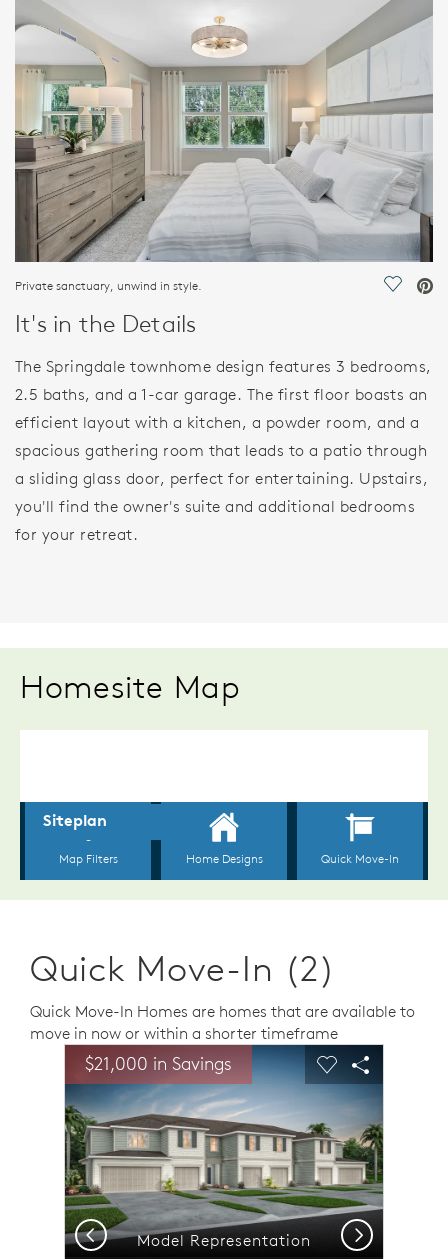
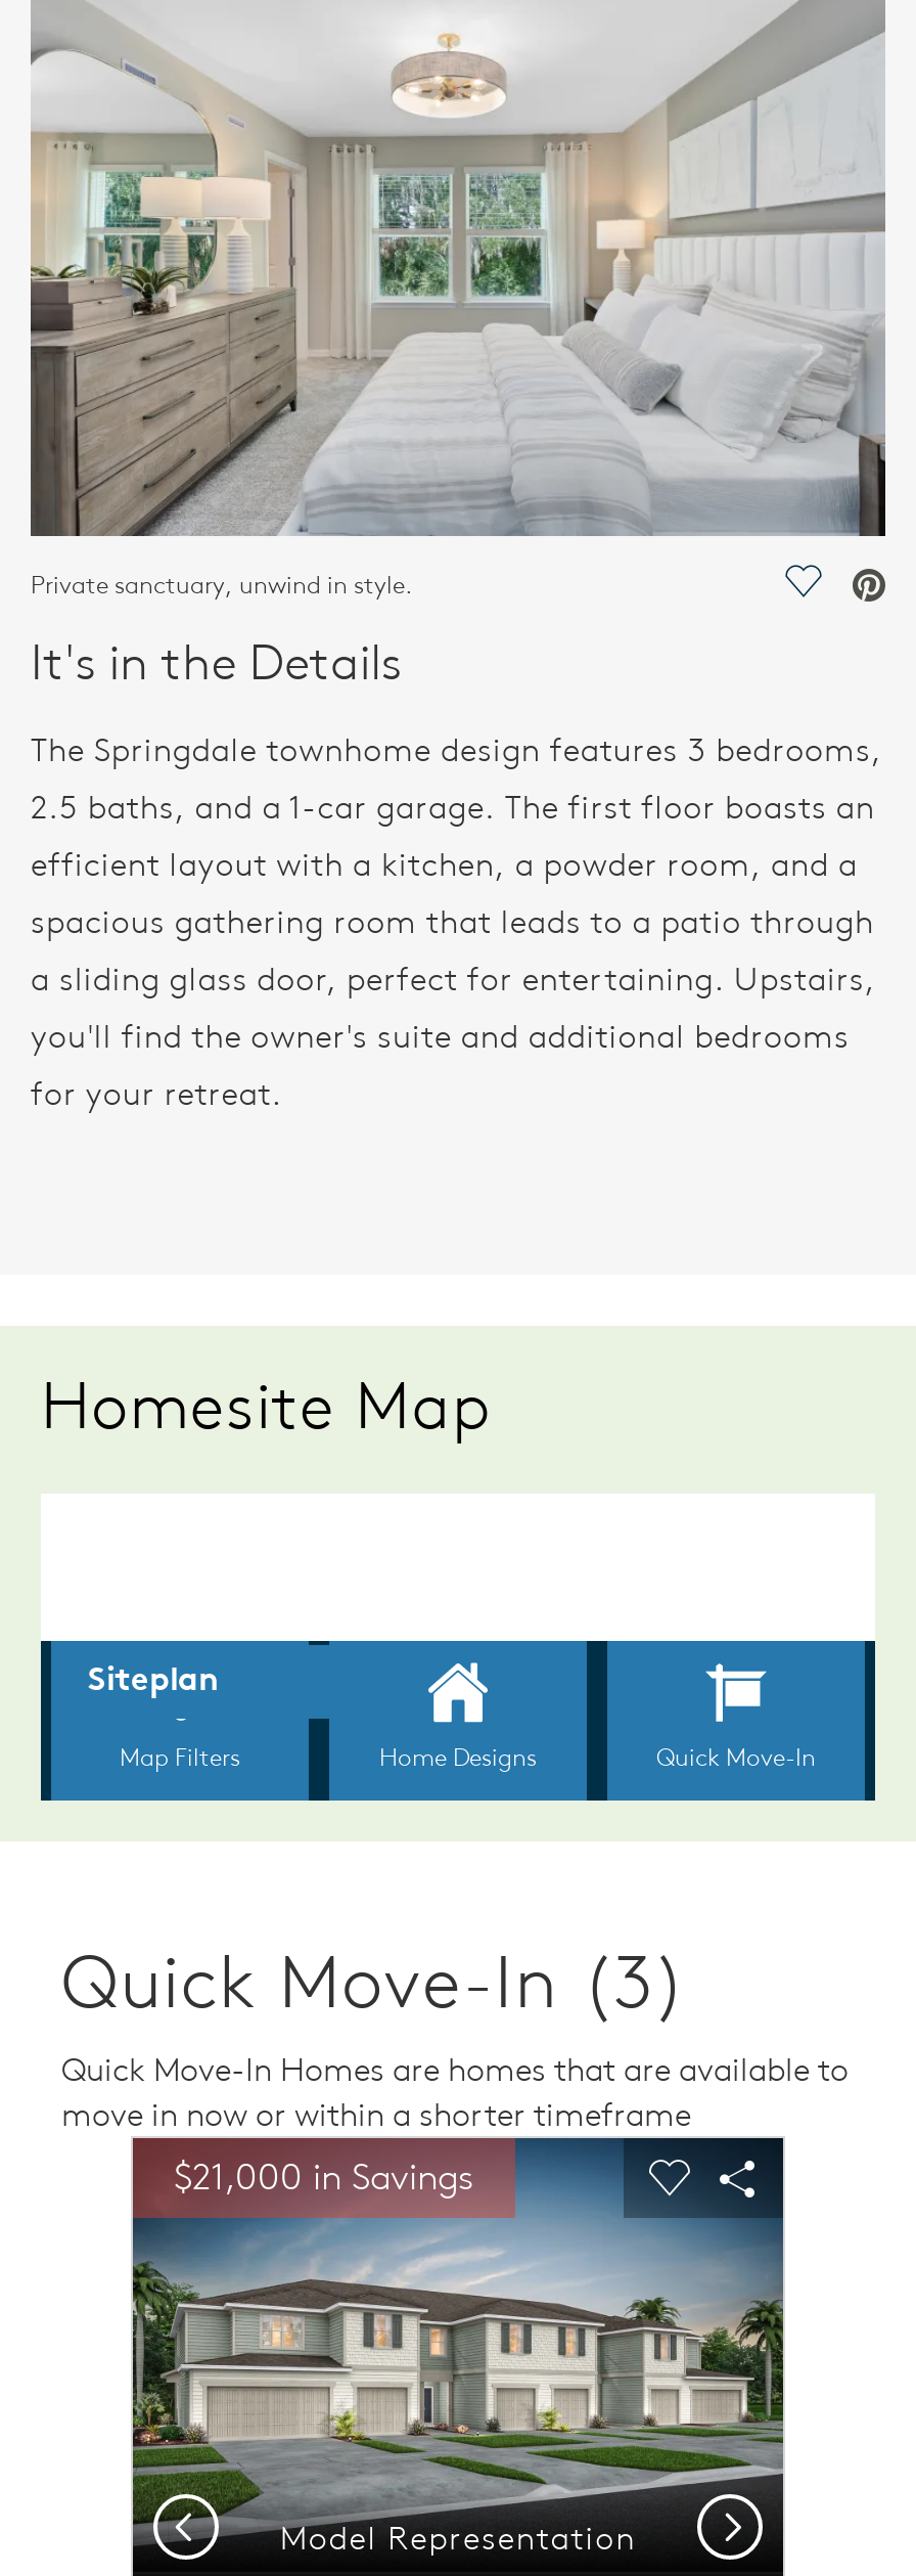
- Quick Move-In (2)
+ Quick Move-In (3)
